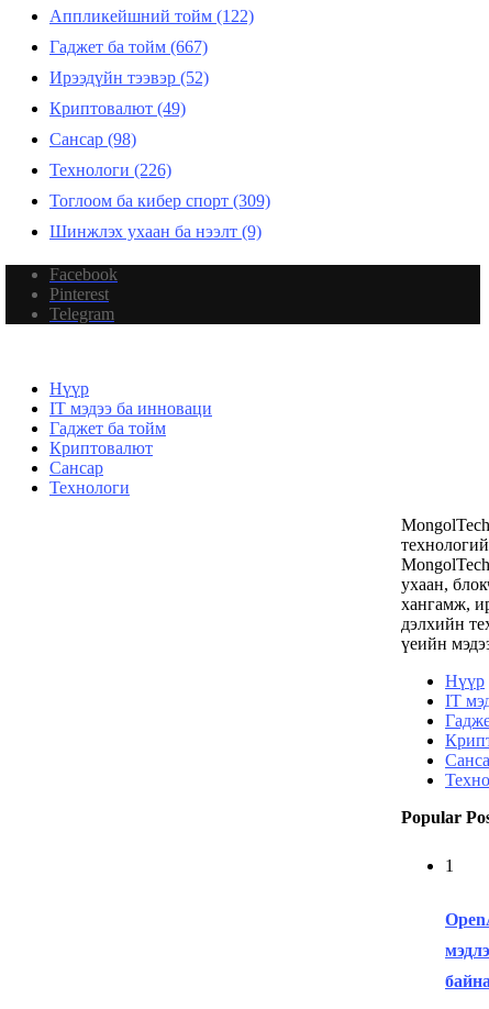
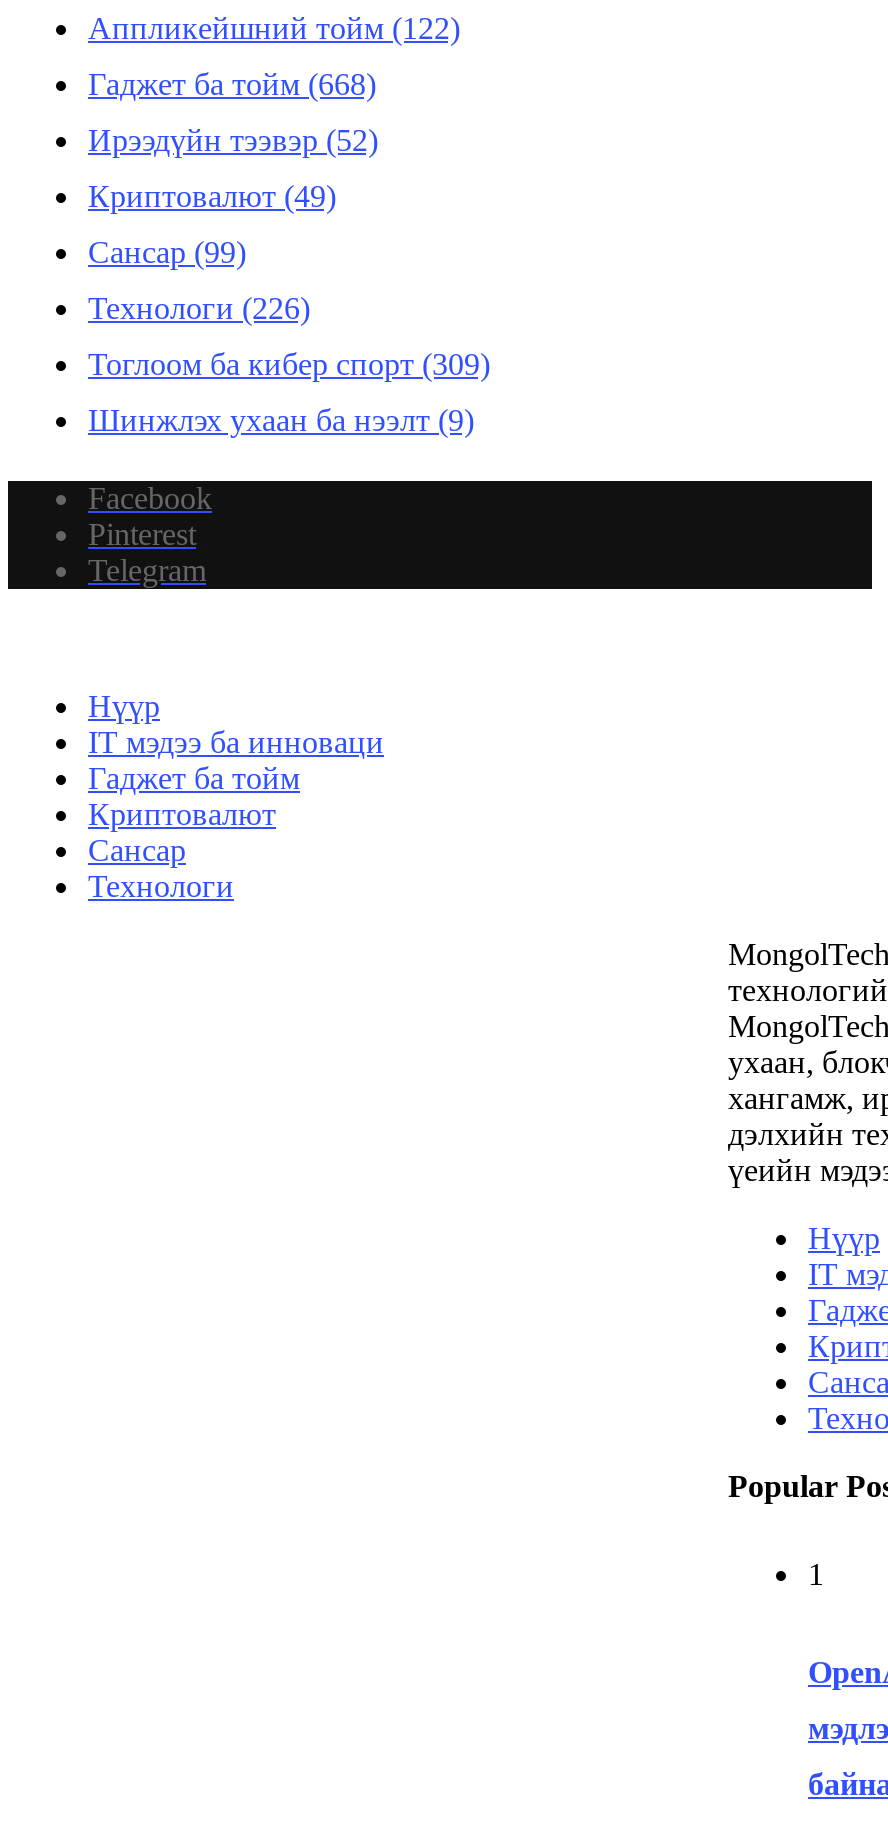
- Гаджет ба тойм (667)
+ Гаджет ба тойм (668)

- Сансар (98)
+ Сансар (99)
